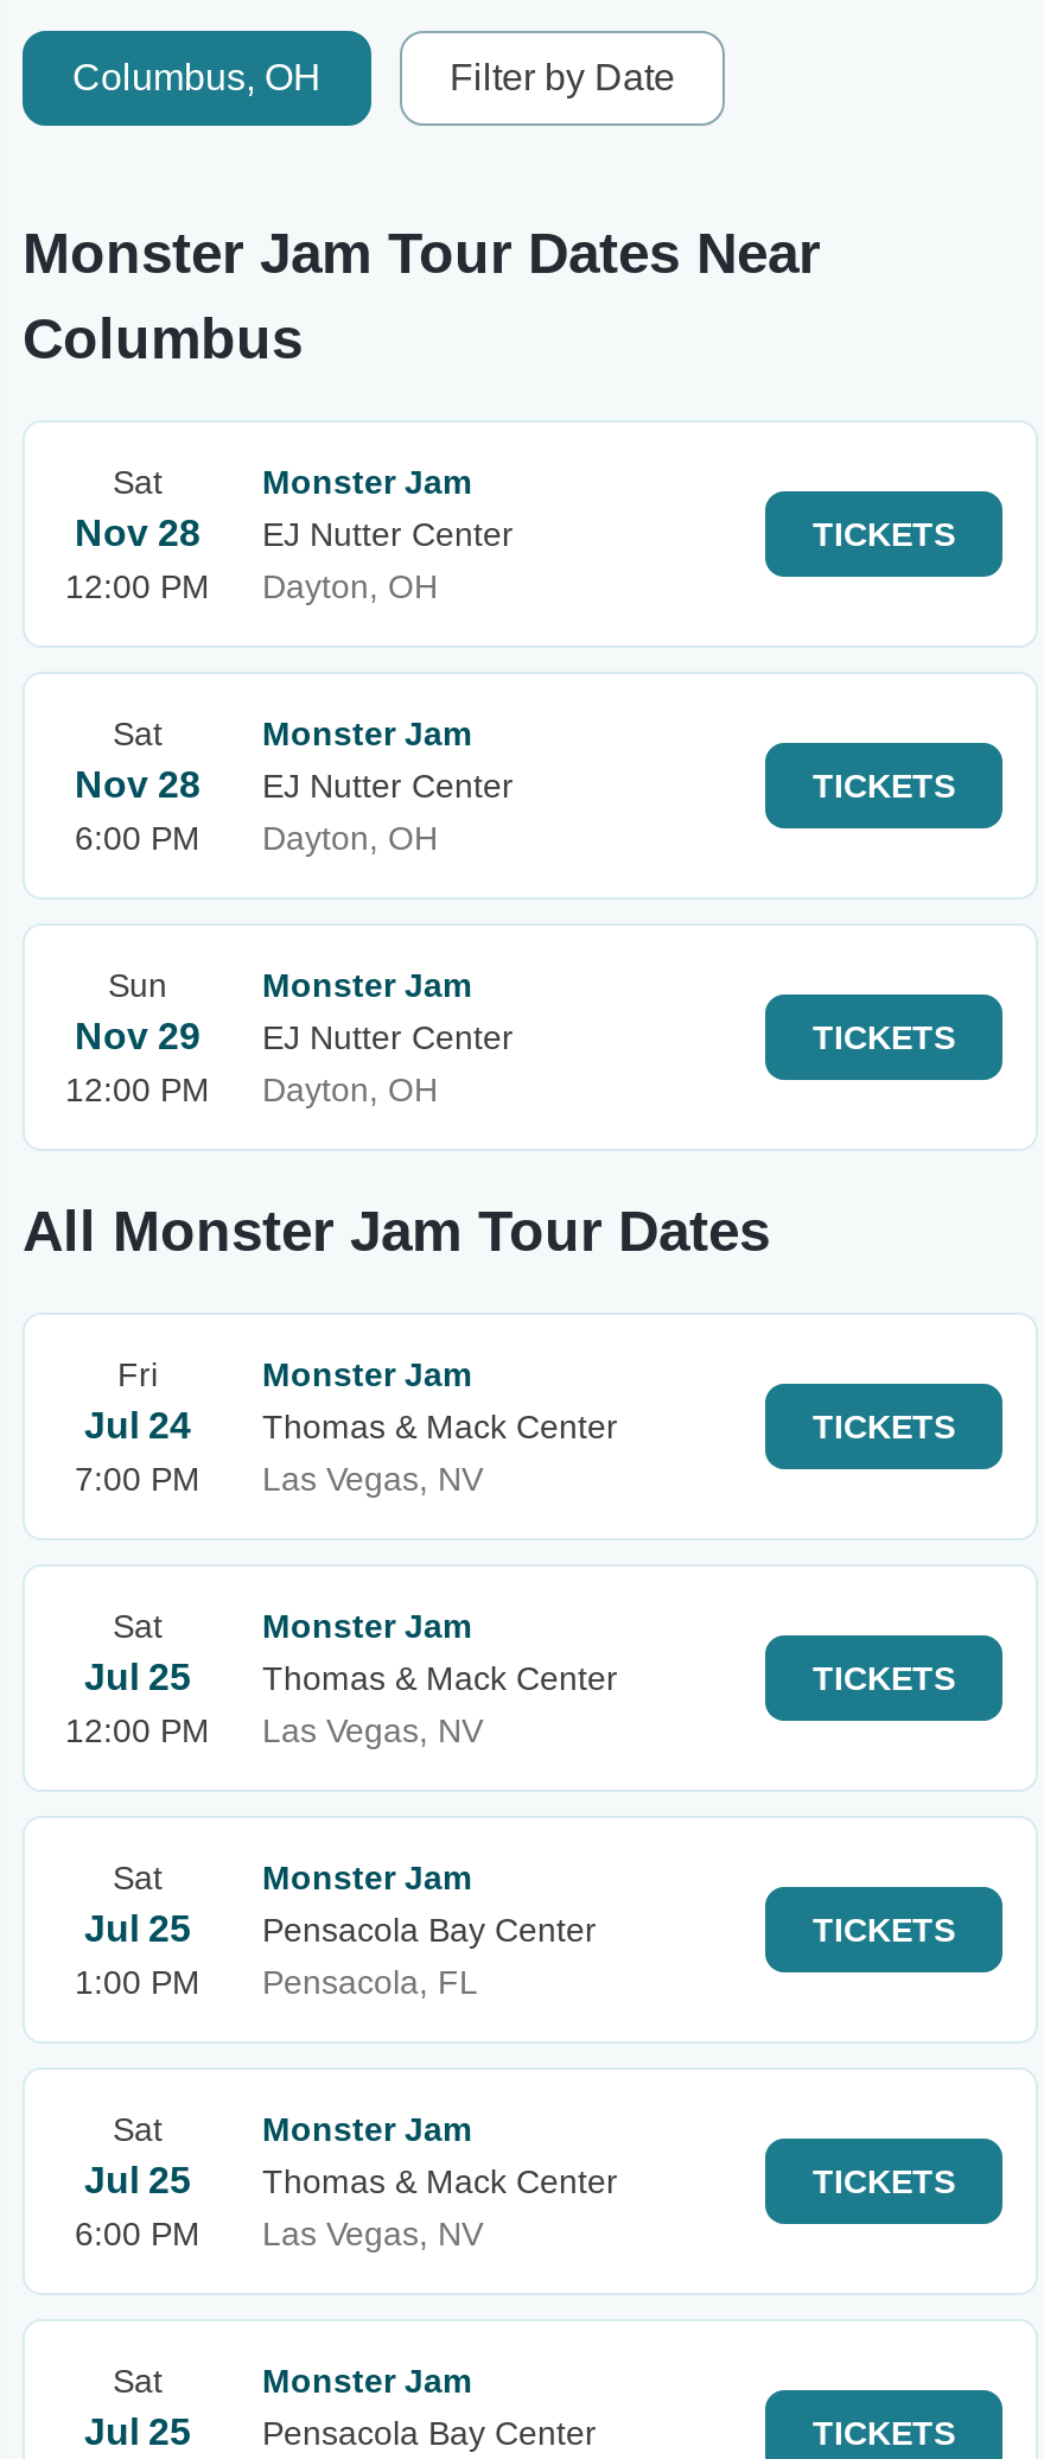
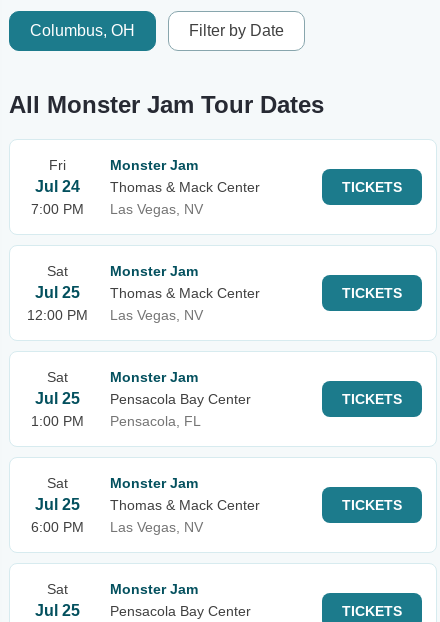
- Monster Jam Tour Dates Near
- Columbus
- Sat
- Nov 28
- 12:00 PM

- Monster Jam
- EJ Nutter Center
- Dayton, OH

- TICKETS

- Sat
- Nov 28
- 6:00 PM

- Monster Jam
- EJ Nutter Center
- Dayton, OH

- TICKETS

- Sun
- Nov 29
- 12:00 PM

- Monster Jam
- EJ Nutter Center
- Dayton, OH

- TICKETS
